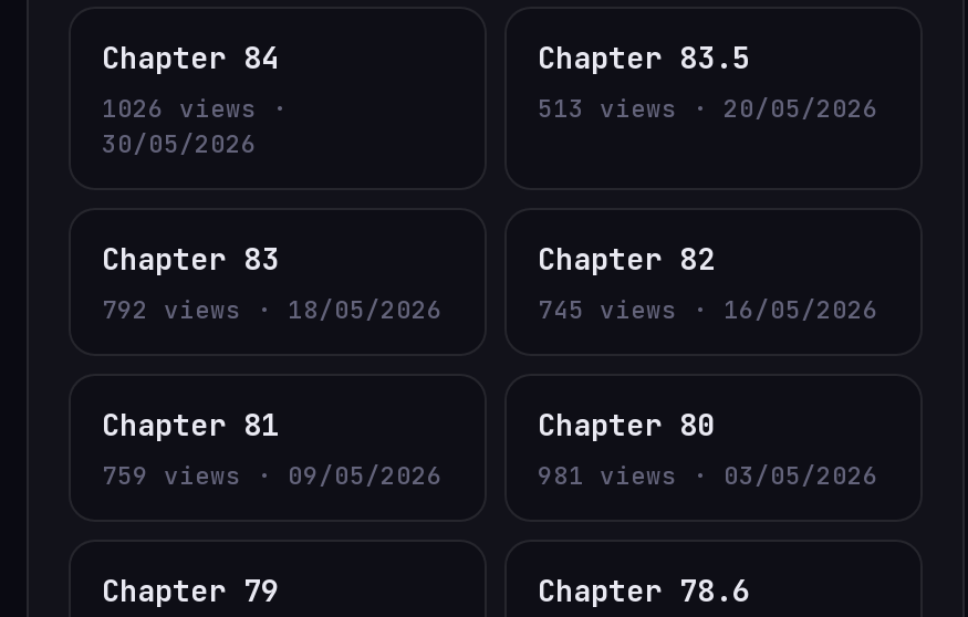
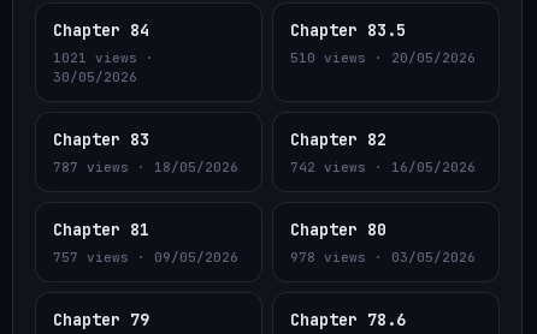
- 1026 views ·
+ 1021 views ·

- 513 views · 20/05/2026
+ 510 views · 20/05/2026

- 792 views · 18/05/2026
+ 787 views · 18/05/2026

- 745 views · 16/05/2026
+ 742 views · 16/05/2026

- 759 views · 09/05/2026
+ 757 views · 09/05/2026

- 981 views · 03/05/2026
+ 978 views · 03/05/2026
